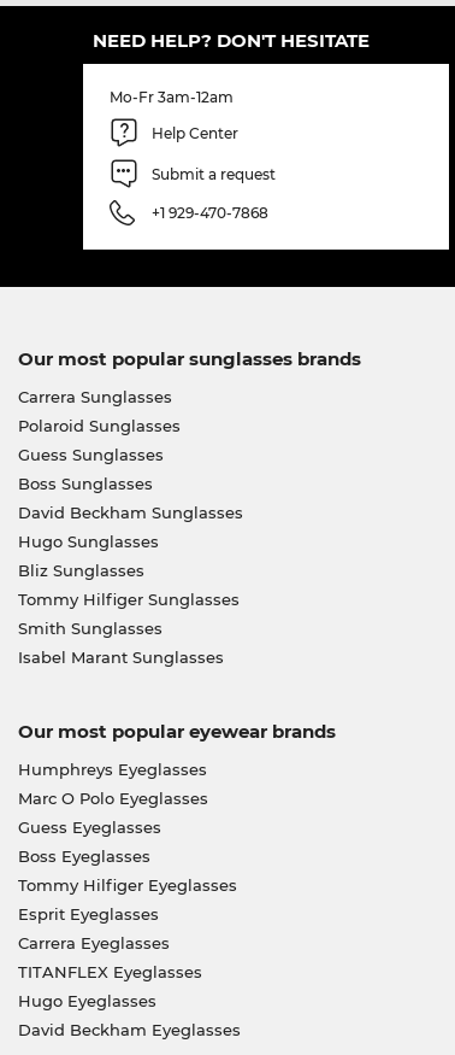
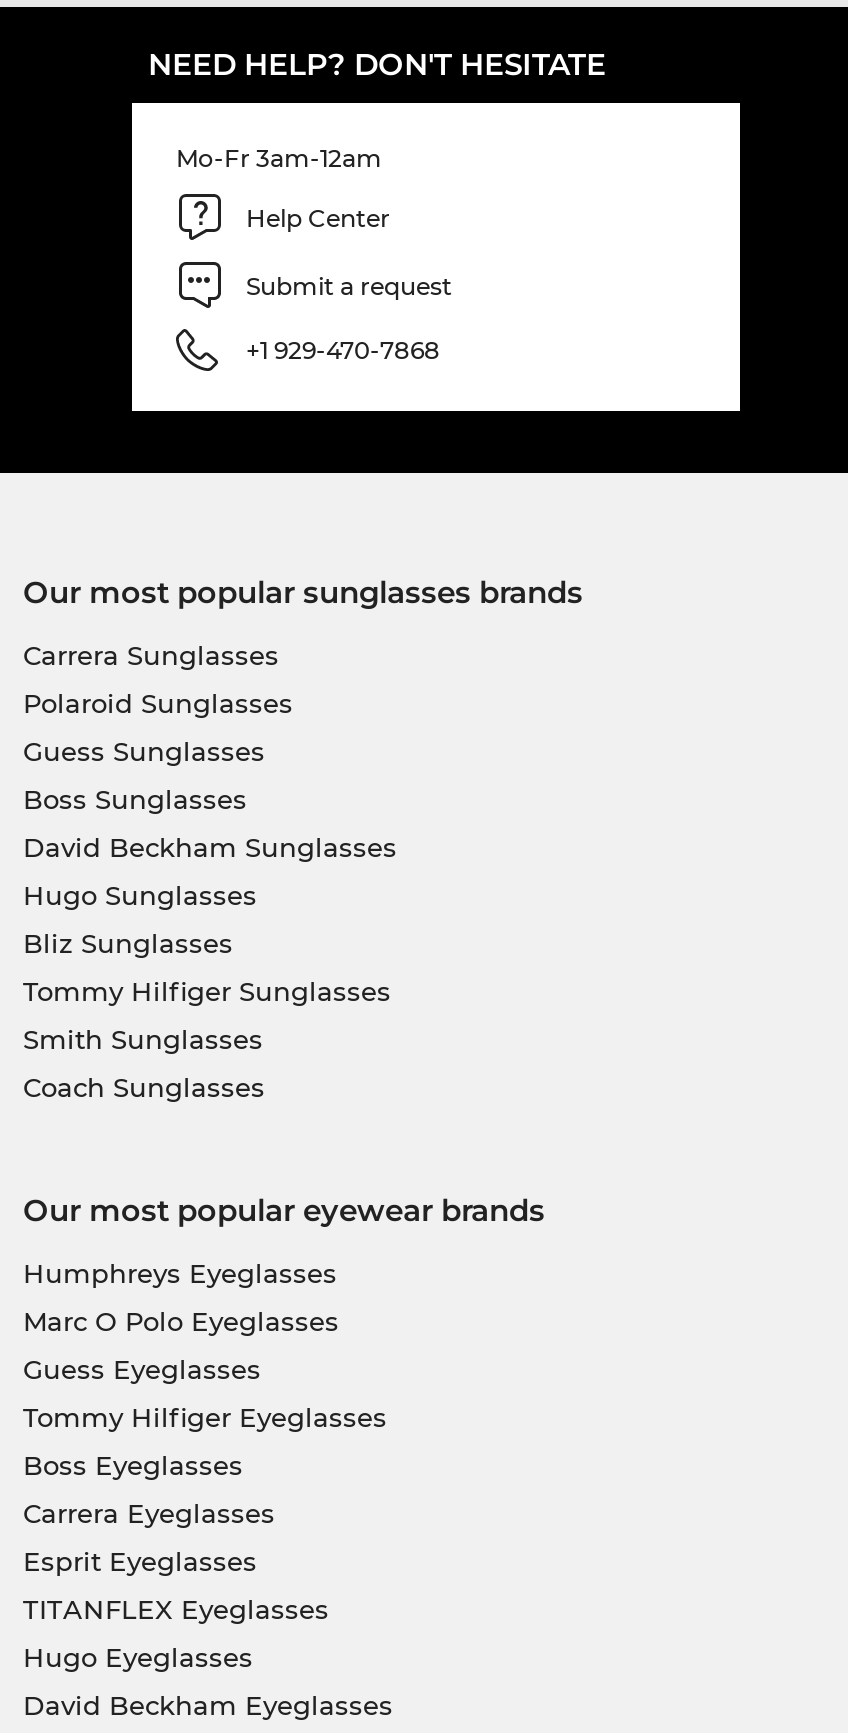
- Isabel Marant Sunglasses
+ Coach Sunglasses

moved down: Boss Eyeglasses

moved up: Tommy Hilfiger Eyeglasses

moved down: Esprit Eyeglasses

moved up: Carrera Eyeglasses
